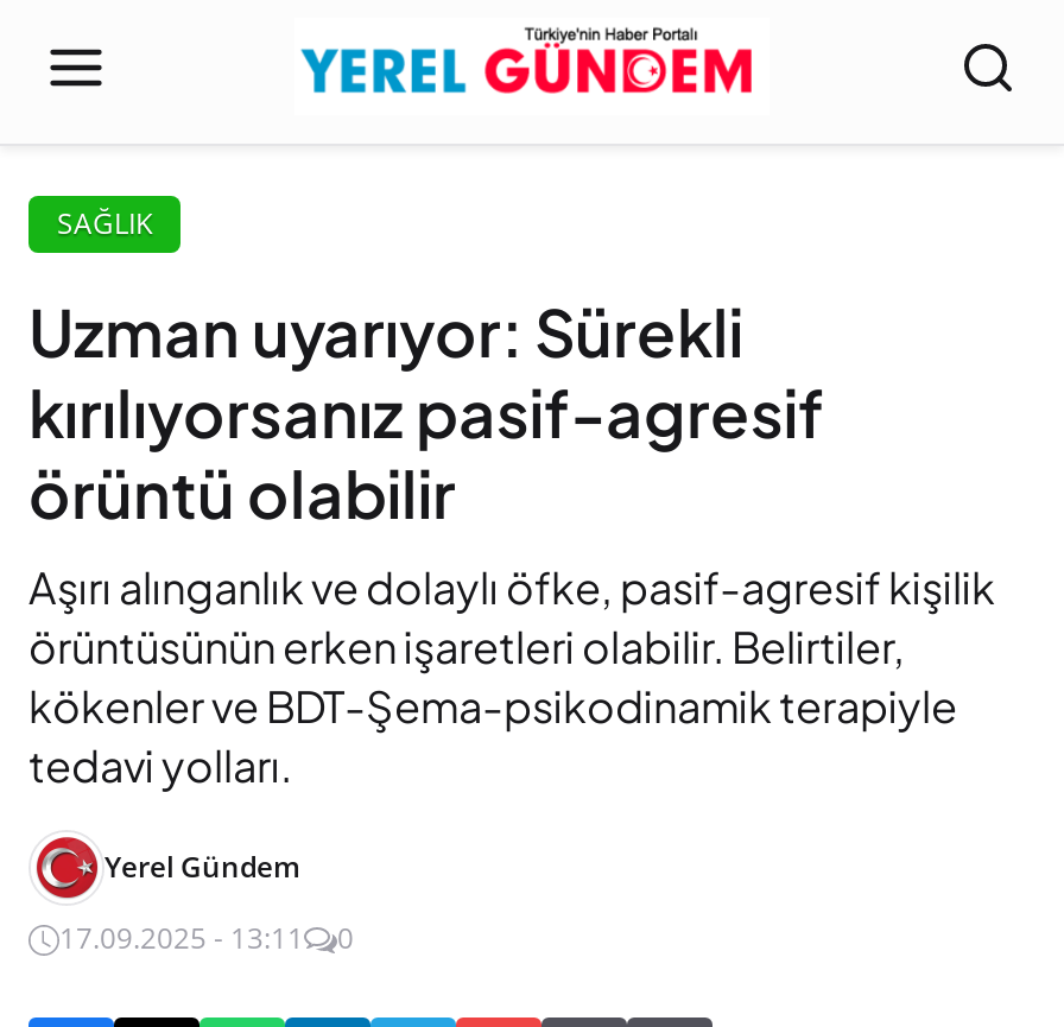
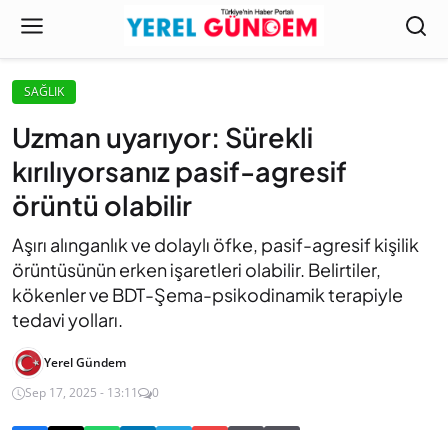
- 17.09.2025 - 13:11 0
+ Sep 17, 2025 - 13:11 0
